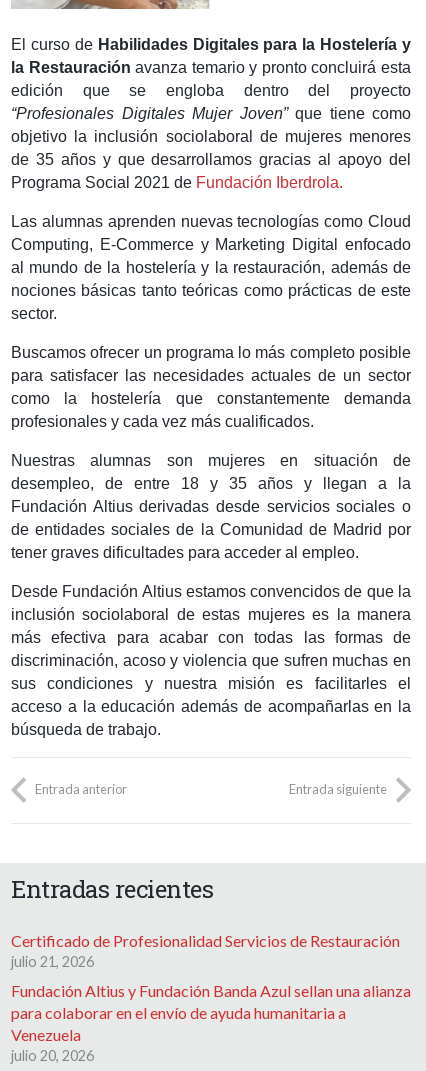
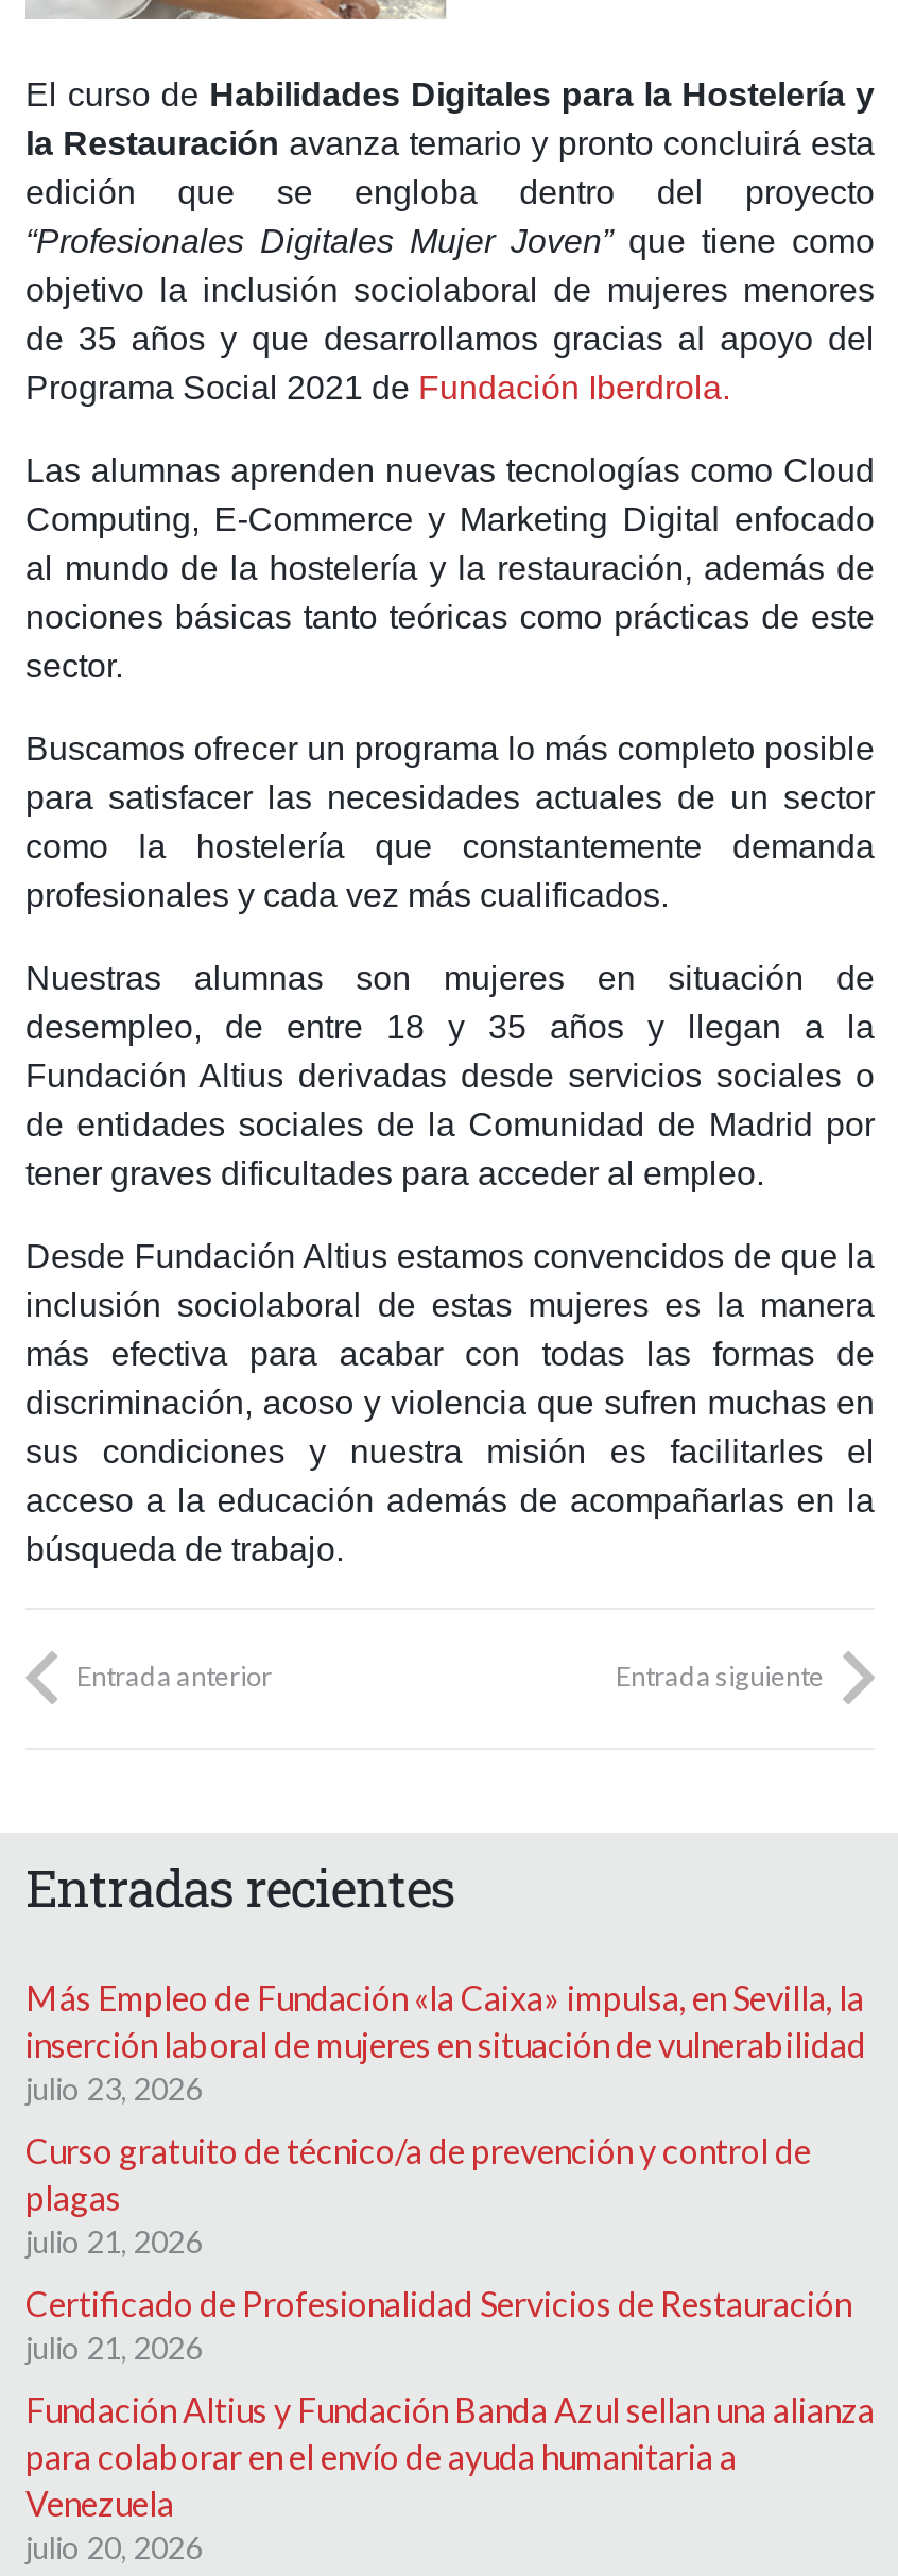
+ Más Empleo de Fundación «la Caixa» impulsa, en Sevilla, la
+ inserción laboral de mujeres en situación de vulnerabilidad
+ julio 23, 2026
+ Curso gratuito de técnico/a de prevención y control de
+ plagas
+ julio 21, 2026
